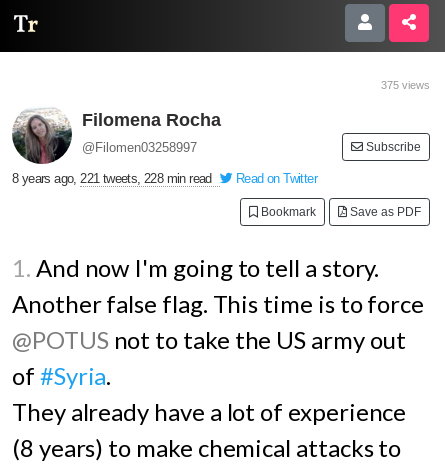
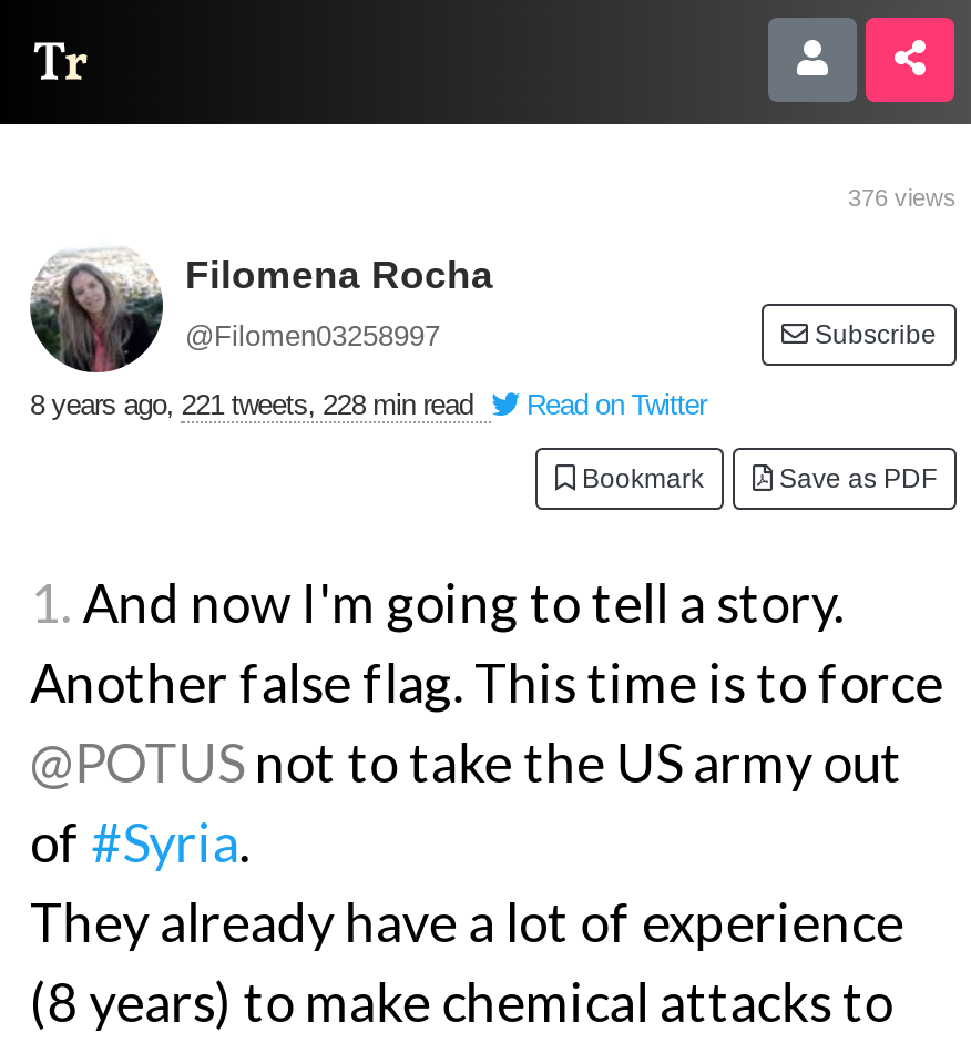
- 375 views
+ 376 views
